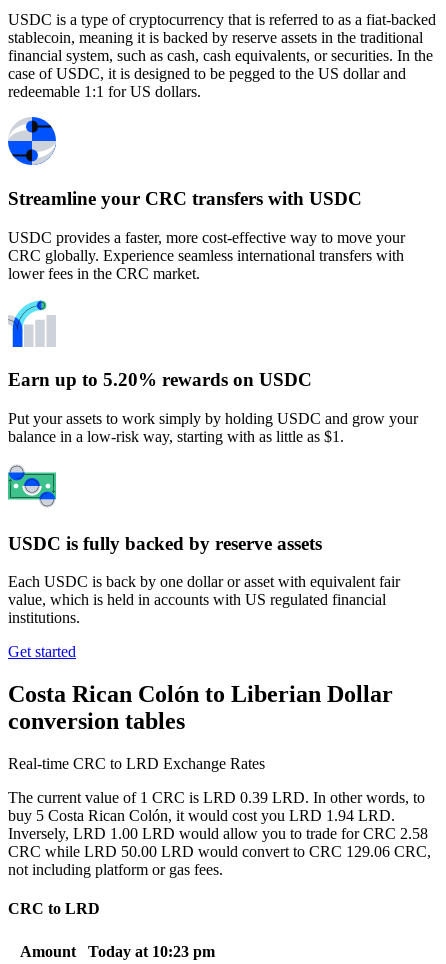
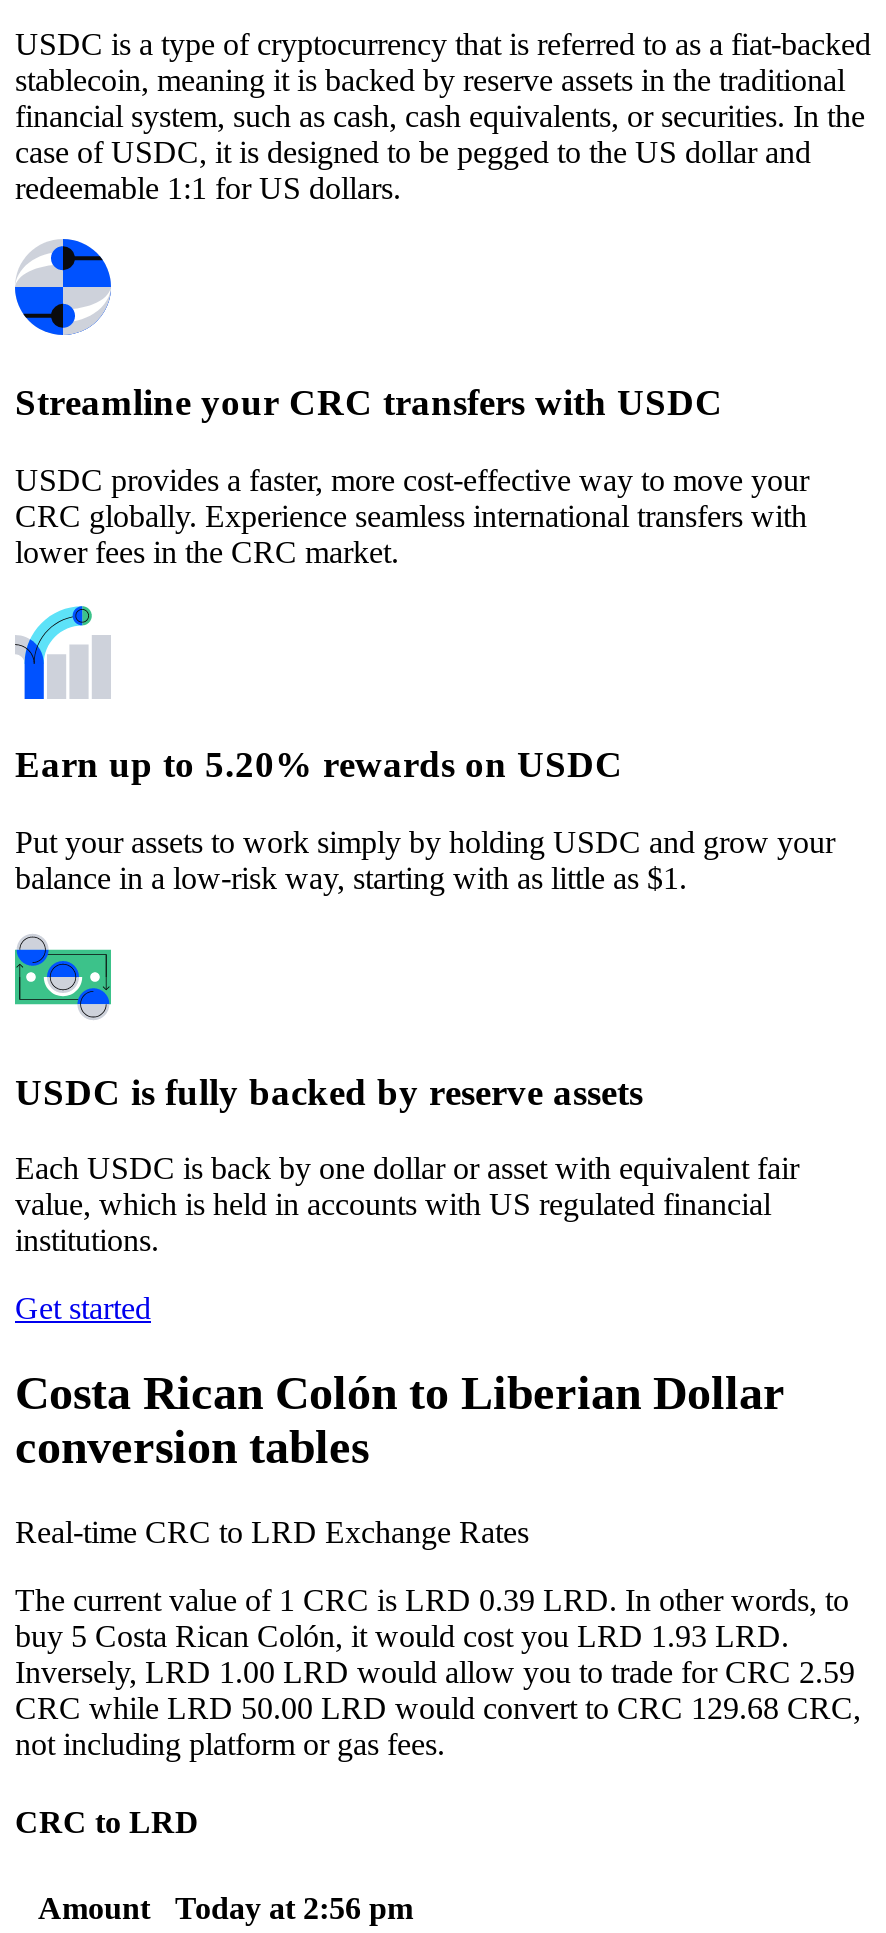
- buy 5 Costa Rican Colón, it would cost you LRD 1.94 LRD.
+ buy 5 Costa Rican Colón, it would cost you LRD 1.93 LRD.

- Inversely, LRD 1.00 LRD would allow you to trade for CRC 2.58
+ Inversely, LRD 1.00 LRD would allow you to trade for CRC 2.59

- CRC while LRD 50.00 LRD would convert to CRC 129.06 CRC,
+ CRC while LRD 50.00 LRD would convert to CRC 129.68 CRC,

- Amount Today at 10:23 pm
+ Amount Today at 2:56 pm
